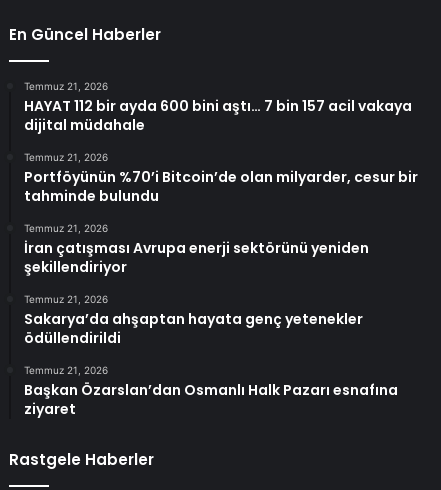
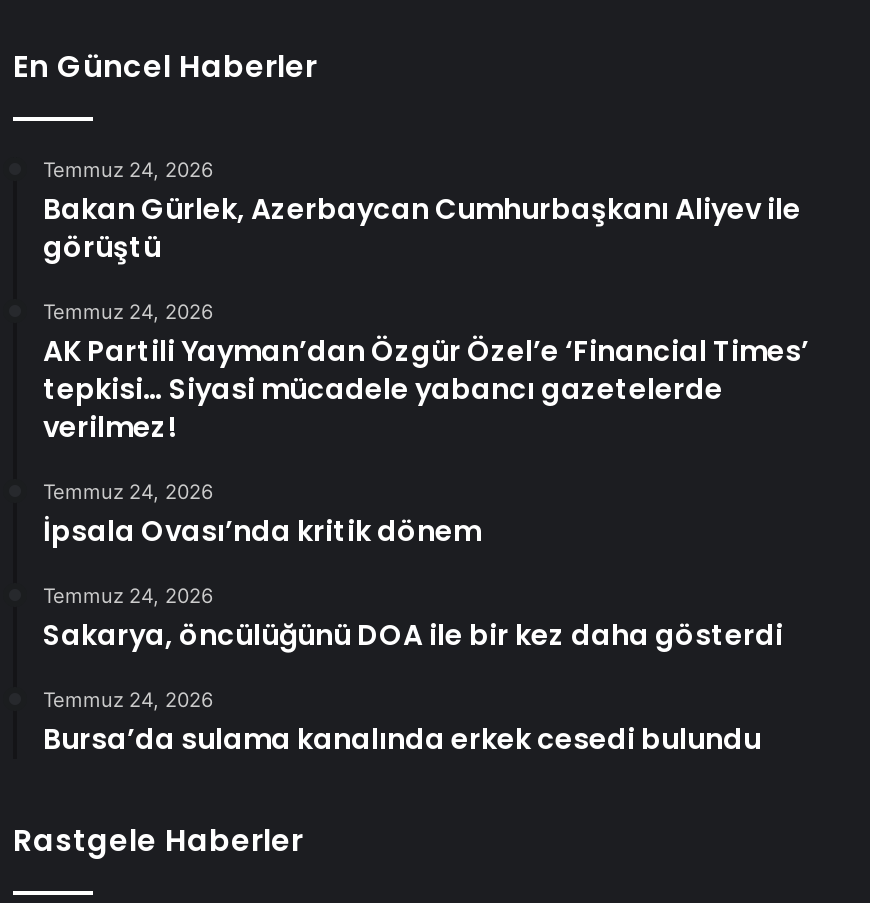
- Temmuz 21, 2026
- HAYAT 112 bir ayda 600 bini aştı… 7 bin 157 acil vakaya
- dijital müdahale
+ Temmuz 24, 2026
+ Bakan Gürlek, Azerbaycan Cumhurbaşkanı Aliyev ile
+ görüştü

- Temmuz 21, 2026
- Portföyünün %70’i Bitcoin’de olan milyarder, cesur bir
- tahminde bulundu
+ Temmuz 24, 2026
+ AK Partili Yayman’dan Özgür Özel’e ‘Financial Times’
+ tepkisi… Siyasi mücadele yabancı gazetelerde
+ verilmez!

- Temmuz 21, 2026
- İran çatışması Avrupa enerji sektörünü yeniden
- şekillendiriyor
+ Temmuz 24, 2026
+ İpsala Ovası’nda kritik dönem

- Temmuz 21, 2026
- Sakarya’da ahşaptan hayata genç yetenekler
- ödüllendirildi
+ Temmuz 24, 2026
+ Sakarya, öncülüğünü DOA ile bir kez daha gösterdi

- Temmuz 21, 2026
- Başkan Özarslan’dan Osmanlı Halk Pazarı esnafına
- ziyaret
+ Temmuz 24, 2026
+ Bursa’da sulama kanalında erkek cesedi bulundu
